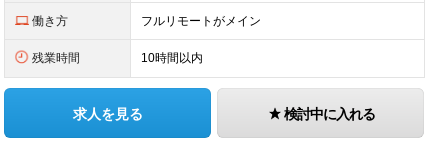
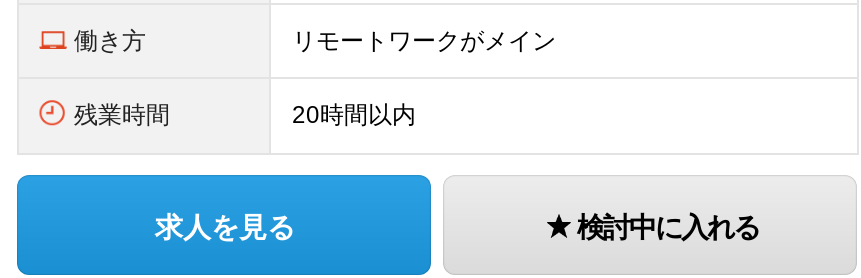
- フルリモートがメイン
+ リモートワークがメイン

- 10時間以内
+ 20時間以内
